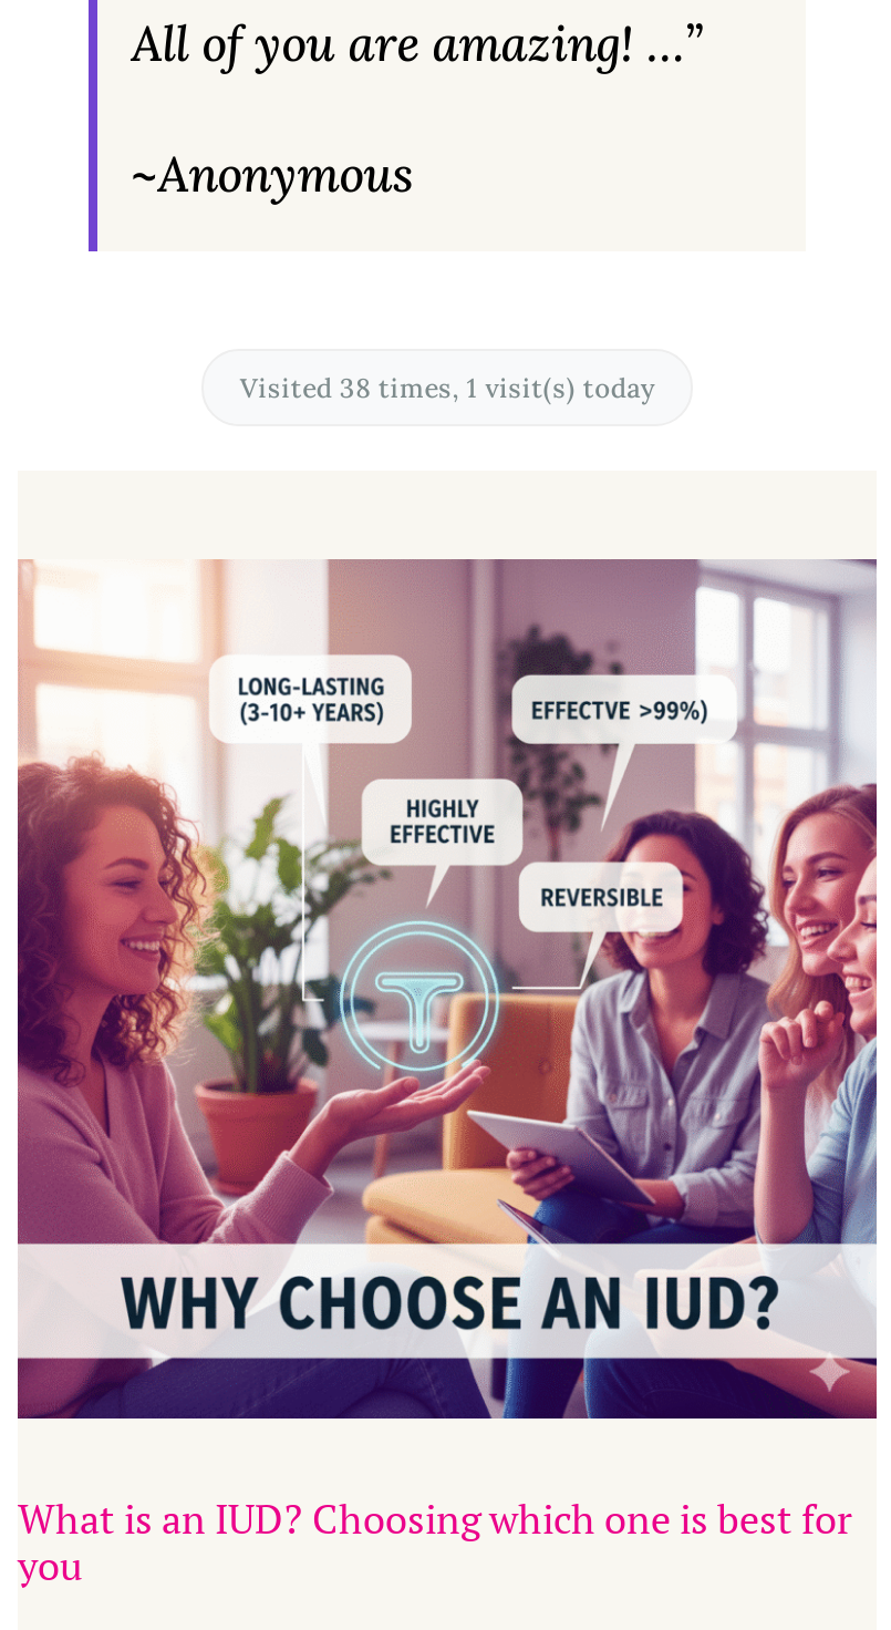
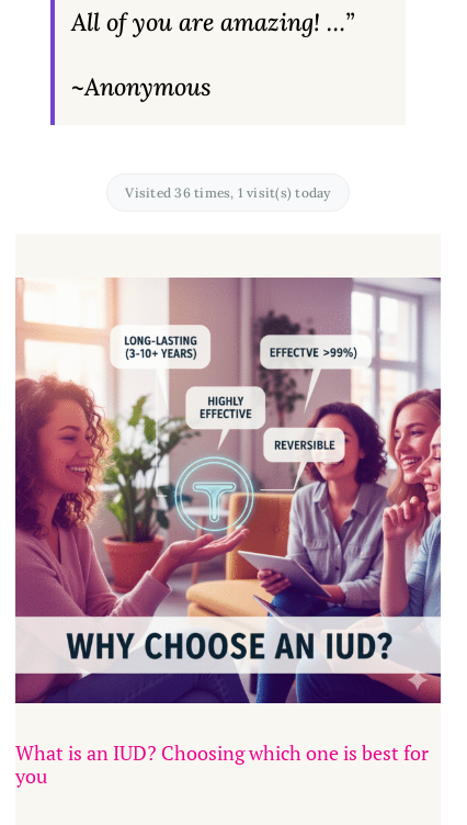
- Visited 38 times, 1 visit(s) today
+ Visited 36 times, 1 visit(s) today
